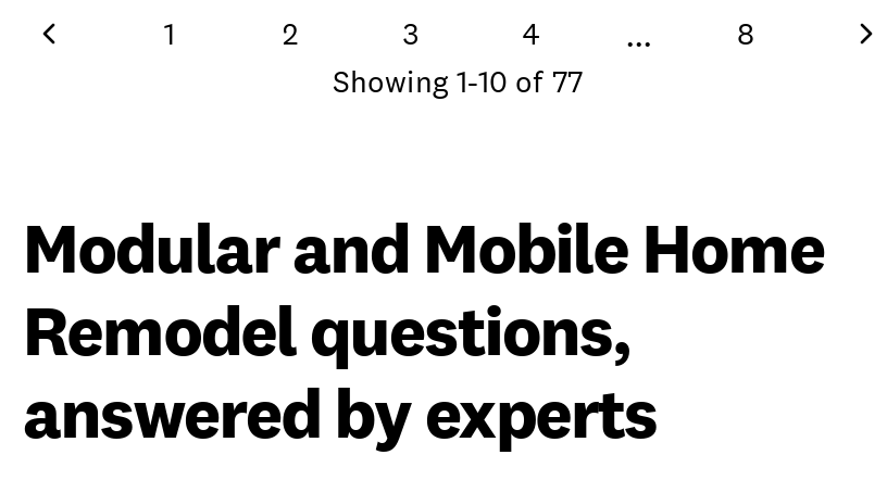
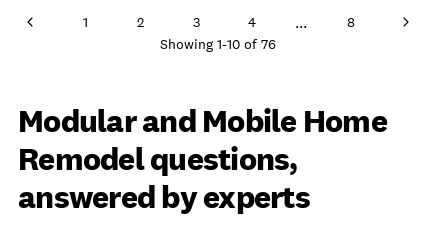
- Showing 1-10 of 77
+ Showing 1-10 of 76
